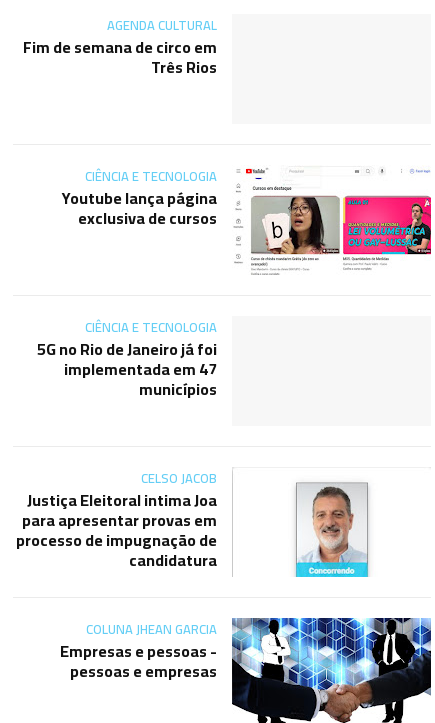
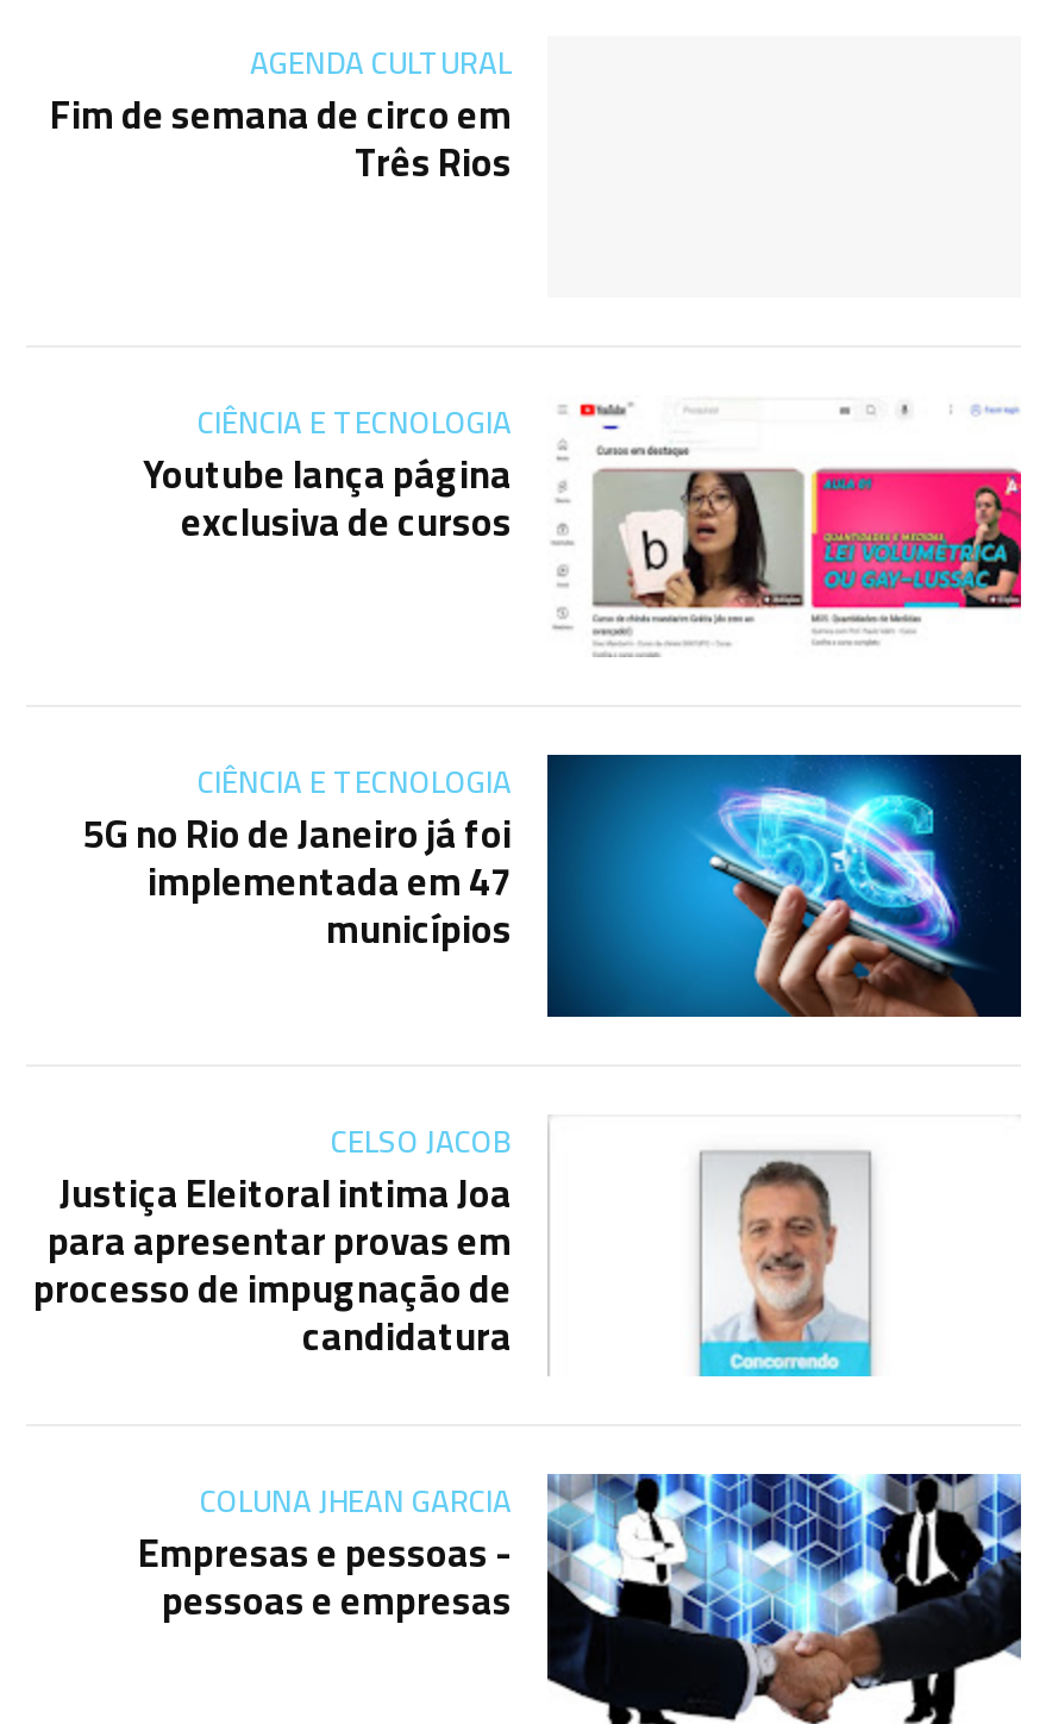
+ [image]
